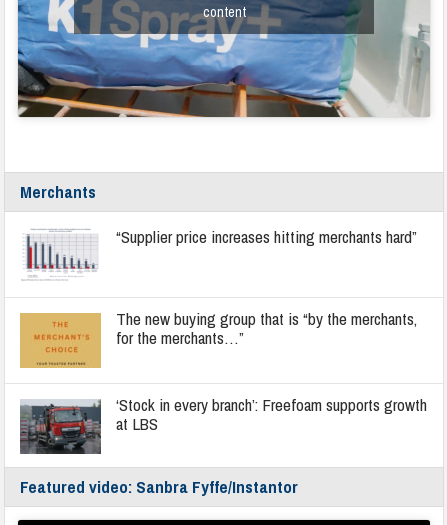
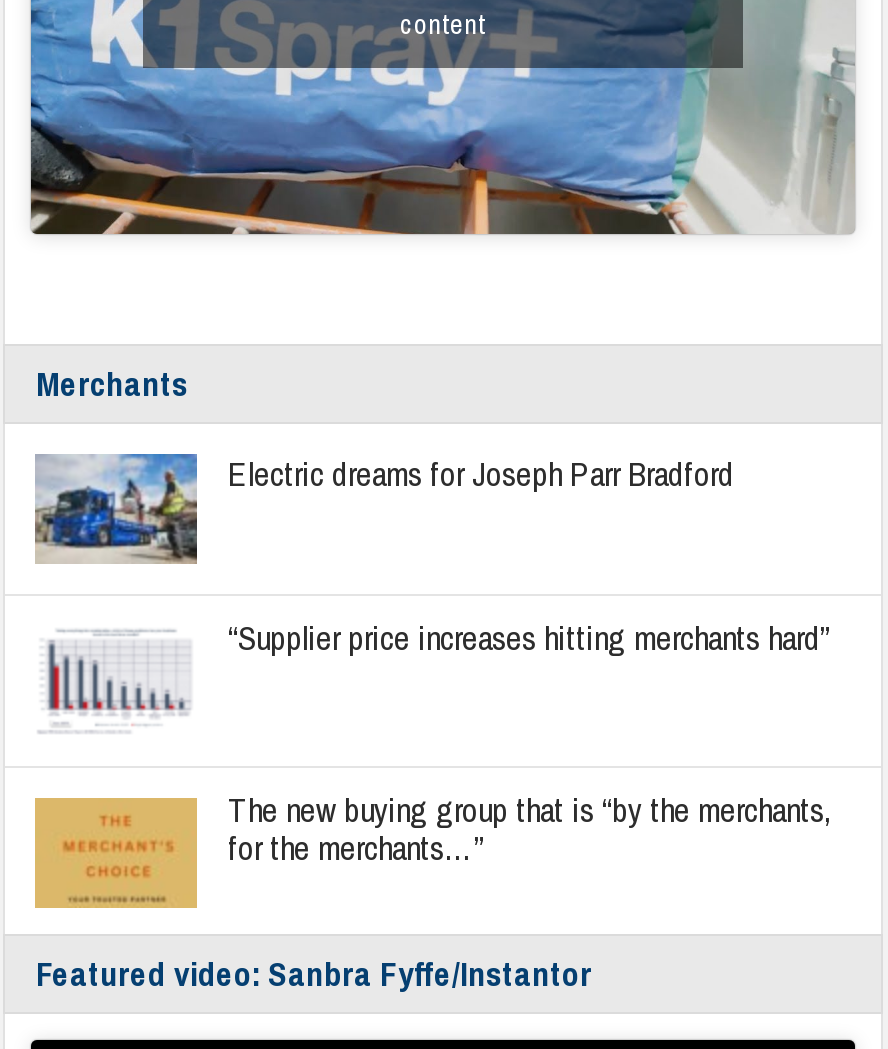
+ [image]
+ Electric dreams for Joseph Parr Bradford

moved down: [image] | “Supplier price increases hitting merchants hard”

moved down: The new buying group that is “by the merchants, | for the merchants…”

- [image]
- ‘Stock in every branch’: Freefoam supports growth
- at LBS
